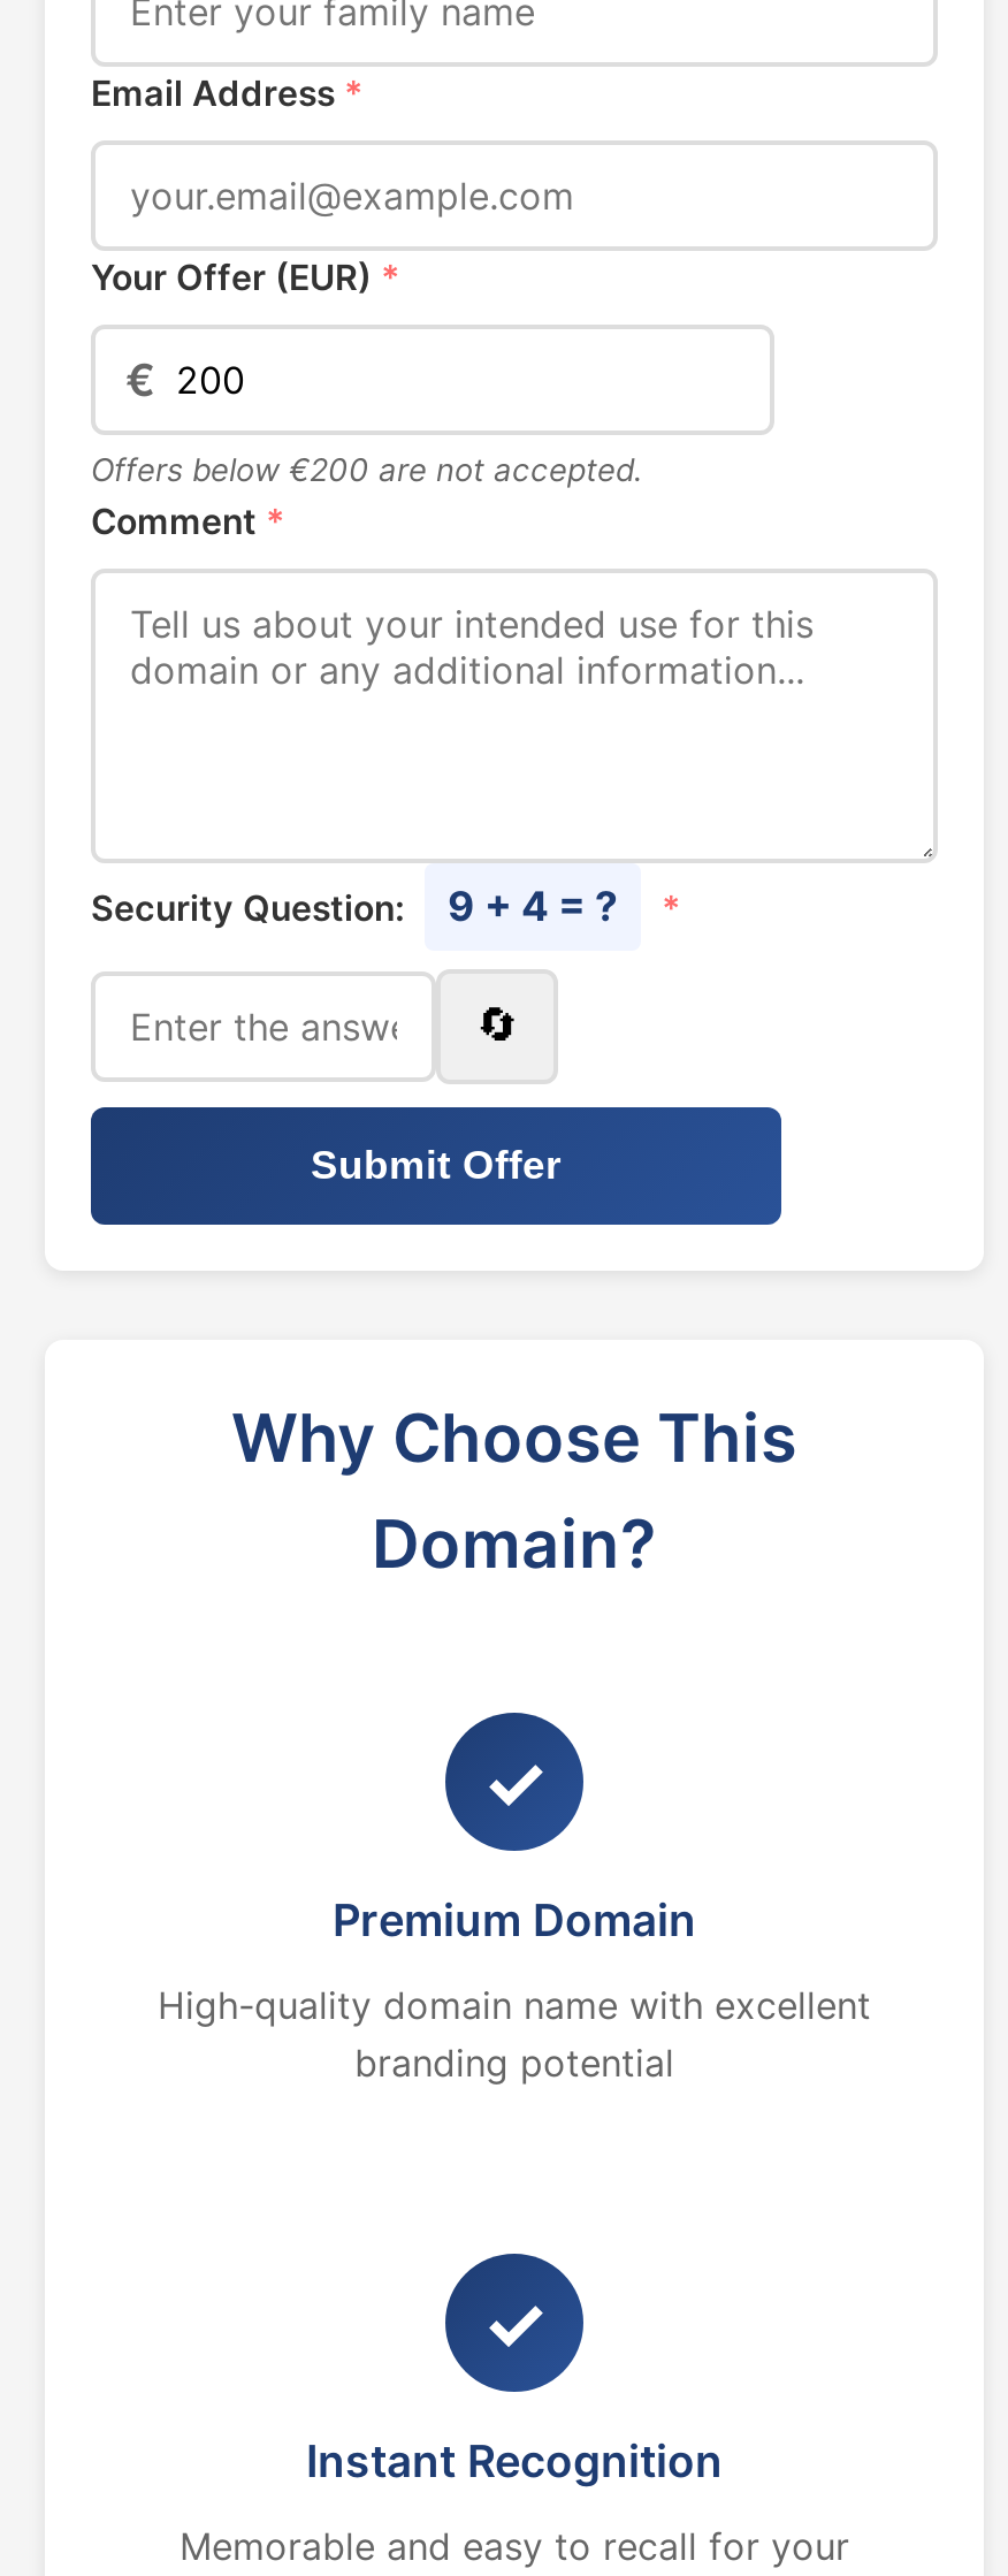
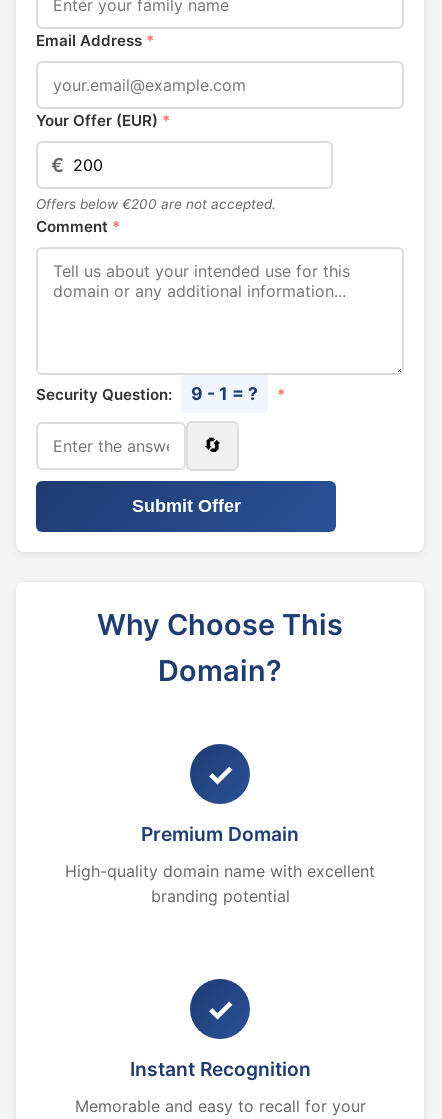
- 9 + 4 = ?
+ 9 - 1 = ?
